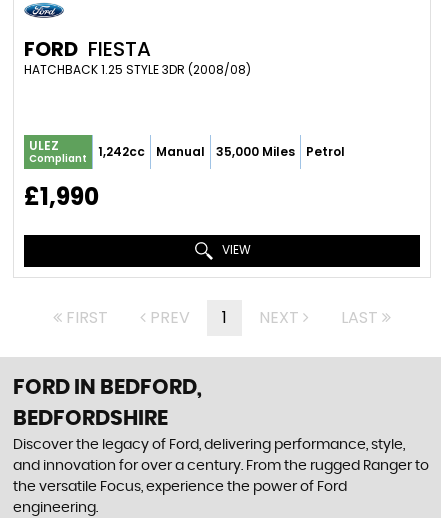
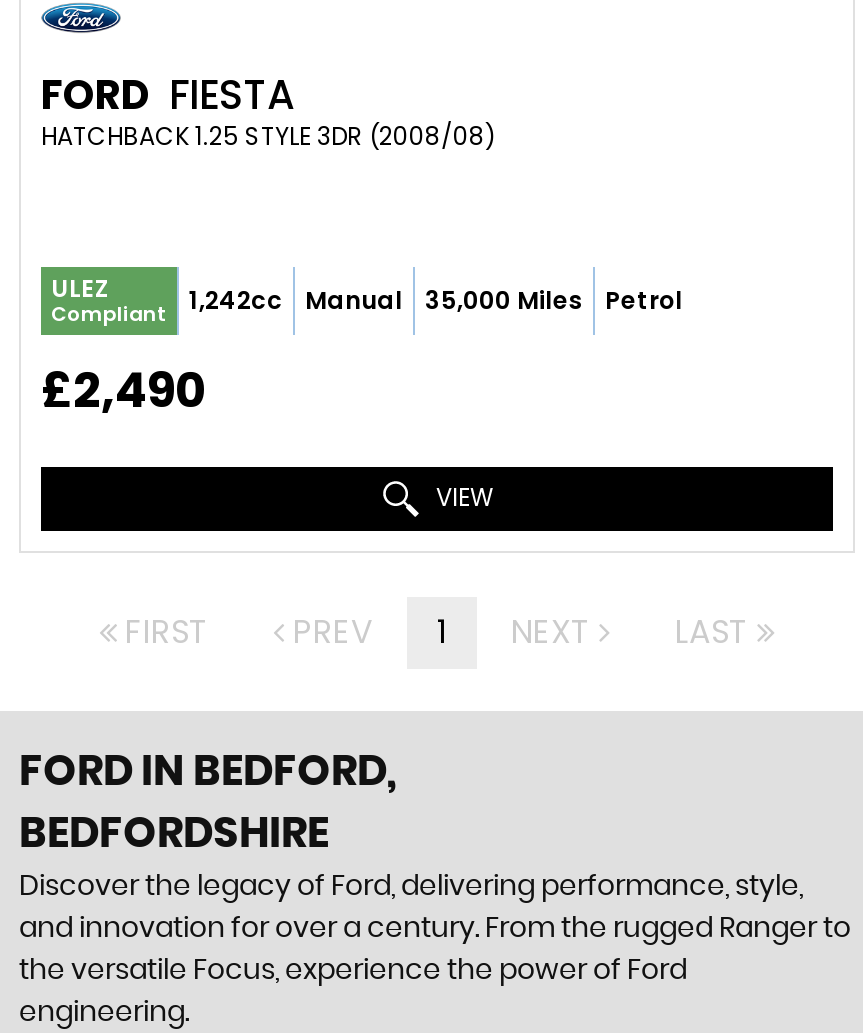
- £1,990
+ £2,490
